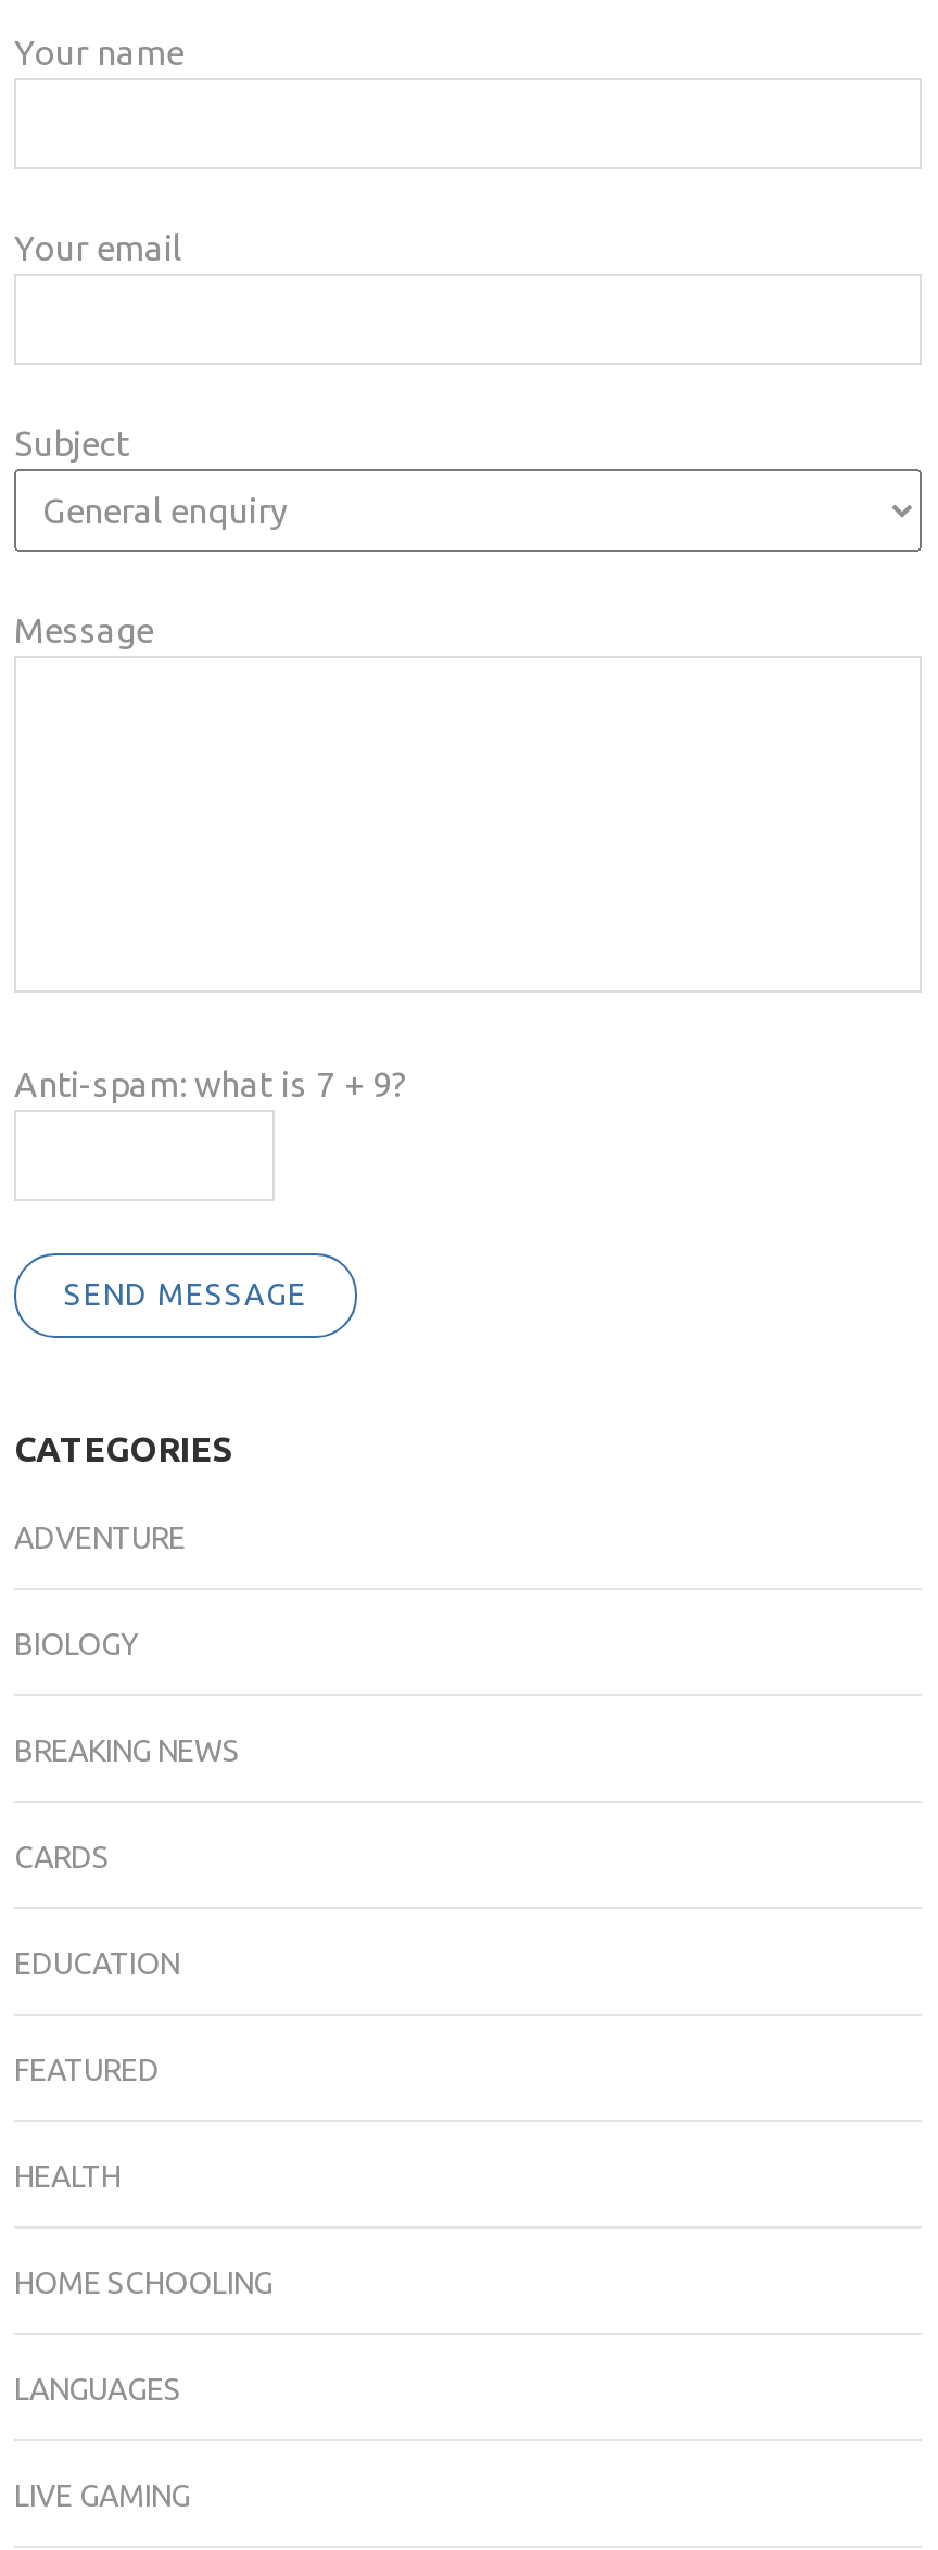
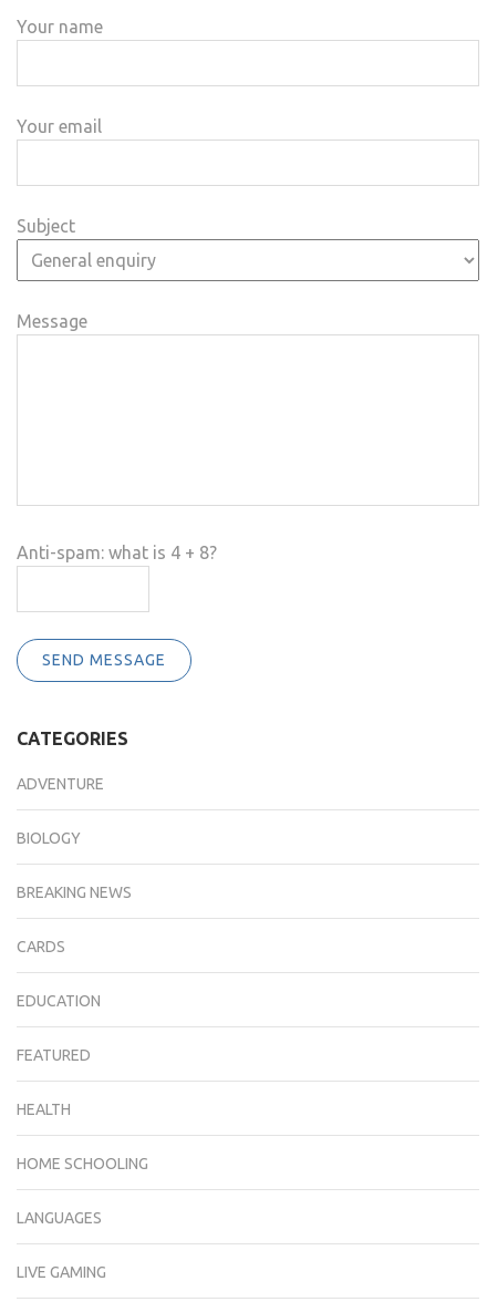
- Anti-spam: what is 7 + 9?
+ Anti-spam: what is 4 + 8?
